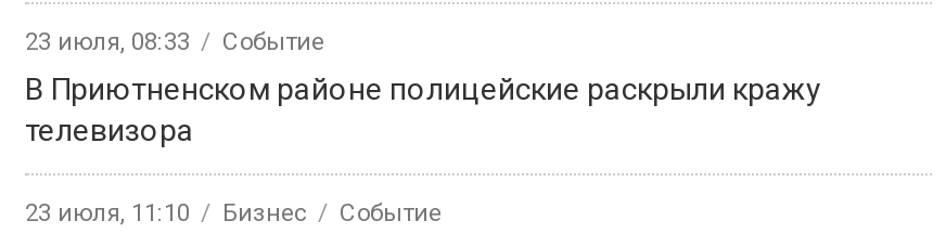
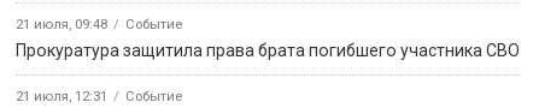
- 23 июля, 08:33 Событие
+ 21 июля, 09:48 Событие

- В Приютненском районе полицейские раскрыли кражу
- телевизора
+ Прокуратура защитила права брата погибшего участника СВО

- 23 июля, 11:10
- Бизнес
+ 21 июля, 12:31
